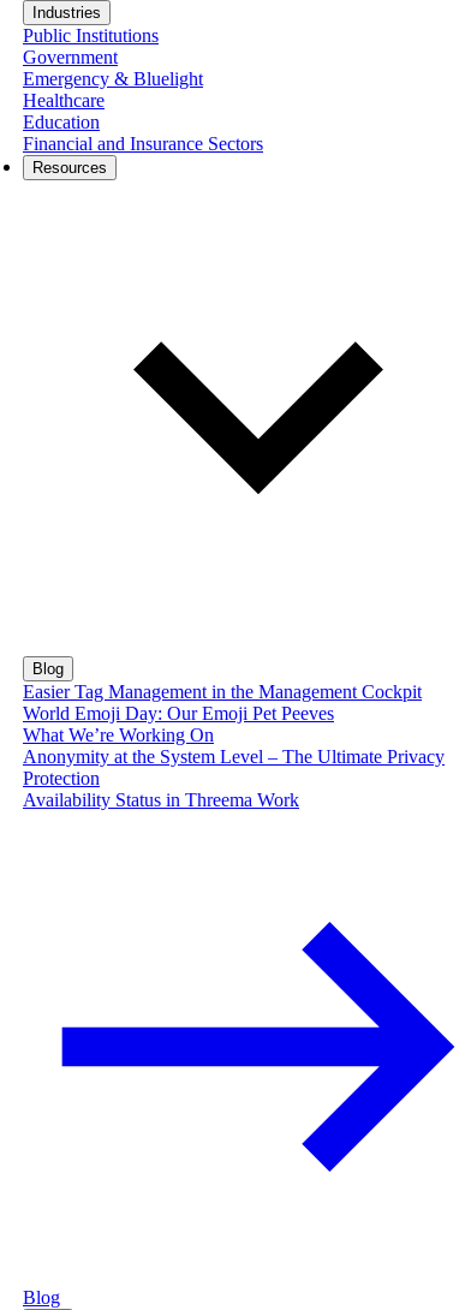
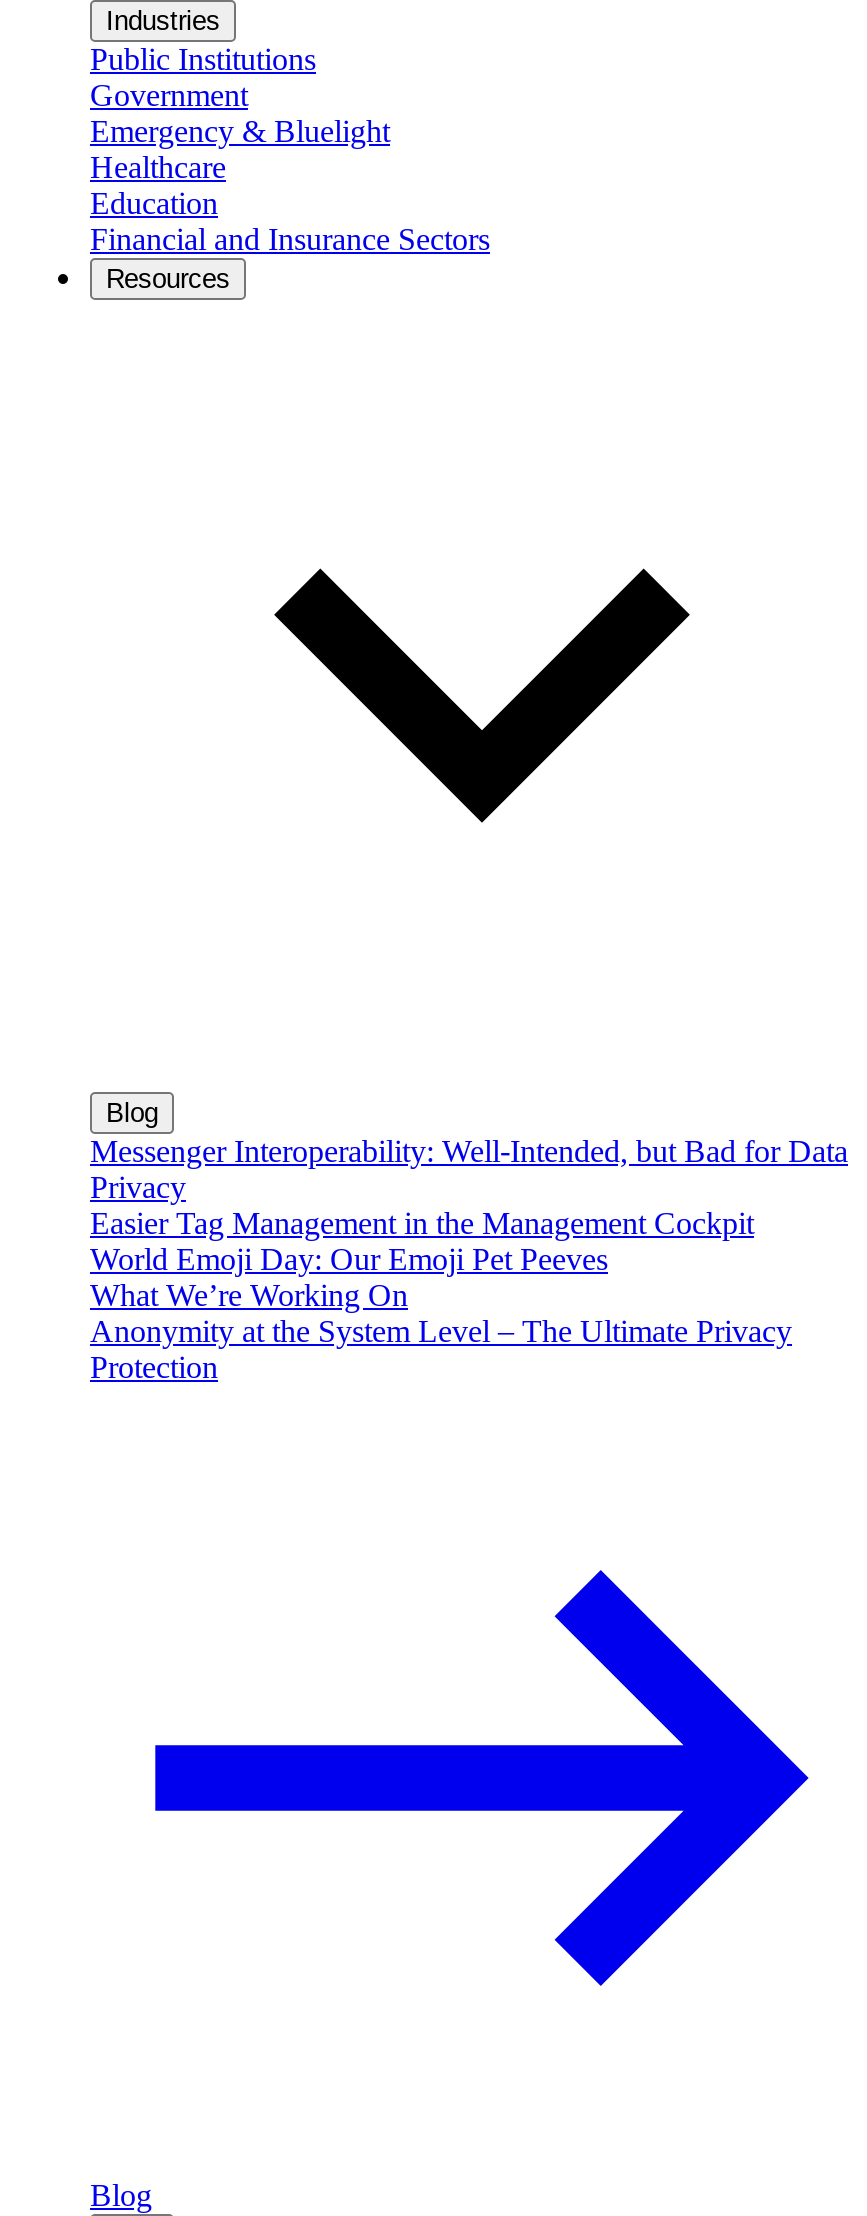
+ Messenger Interoperability: Well-Intended, but Bad for Data
+ Privacy

moved down: Easier Tag Management in the Management Cockpit | World Emoji Day: Our Emoji Pet Peeves | What We’re Working On | Anonymity at the System Level – The Ultimate Privacy | Protection

- Availability Status in Threema Work
